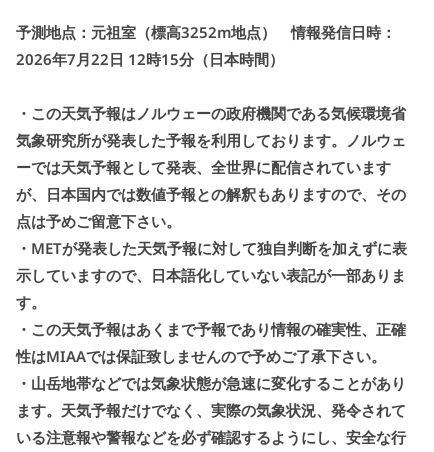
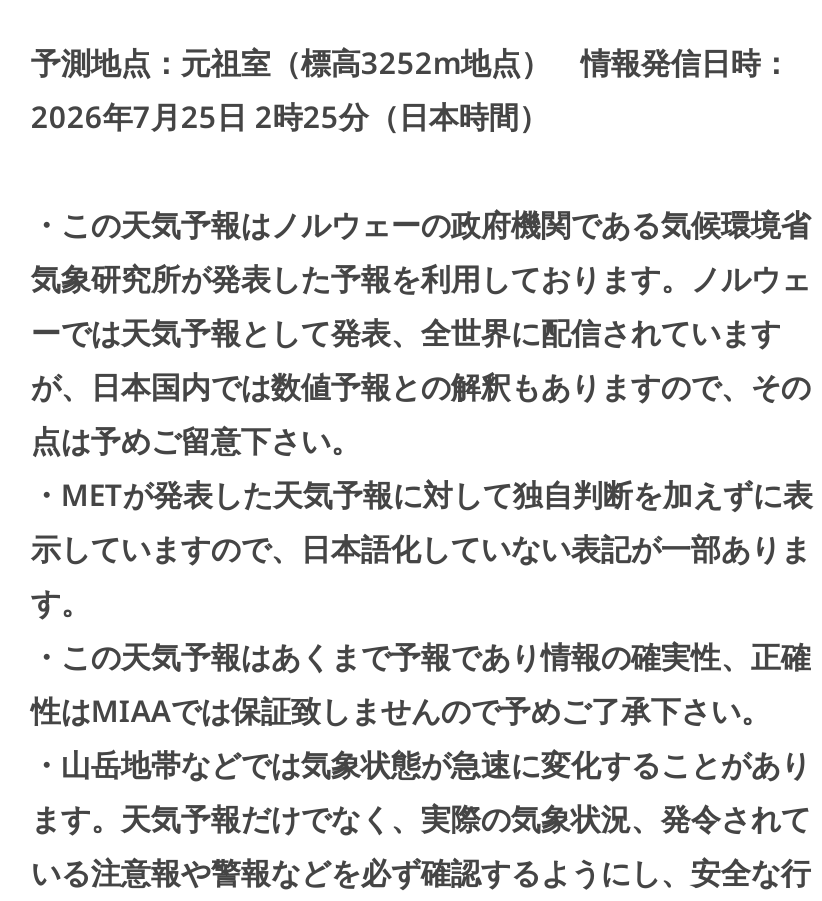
- 2026年7月22日 12時15分（日本時間）
+ 2026年7月25日 2時25分（日本時間）
